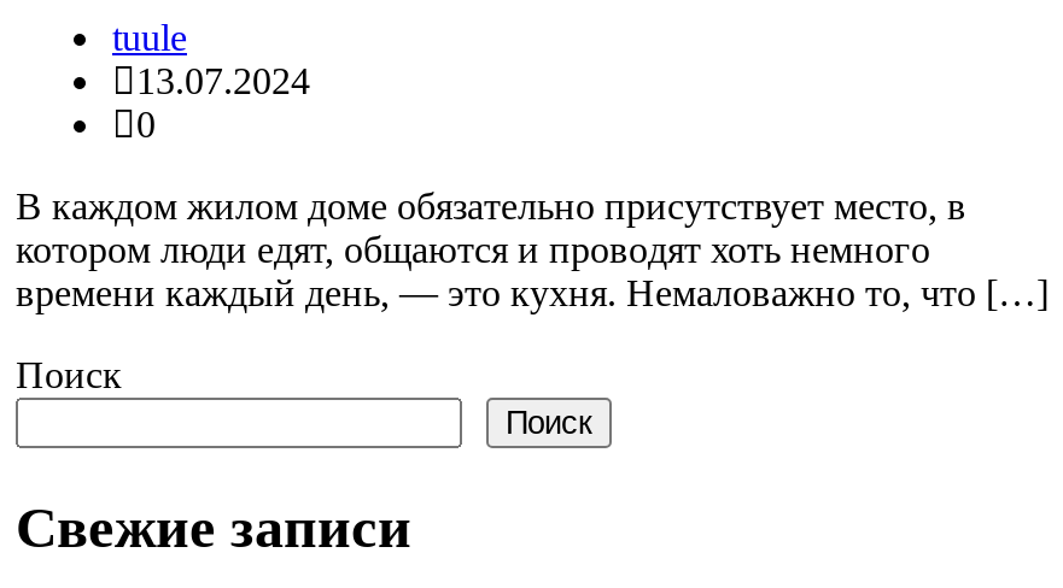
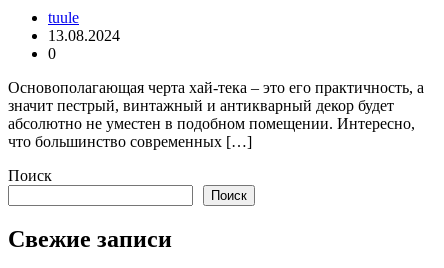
- 13.07.2024
+ 13.08.2024

- В каждом жилом доме обязательно присутствует место, в
- котором люди едят, общаются и проводят хоть немного
- времени каждый день, — это кухня. Немаловажно то, что […]
+ Основополагающая черта хай-тека – это его практичность, а
+ значит пестрый, винтажный и антикварный декор будет
+ абсолютно не уместен в подобном помещении. Интересно,
+ что большинство современных […]
